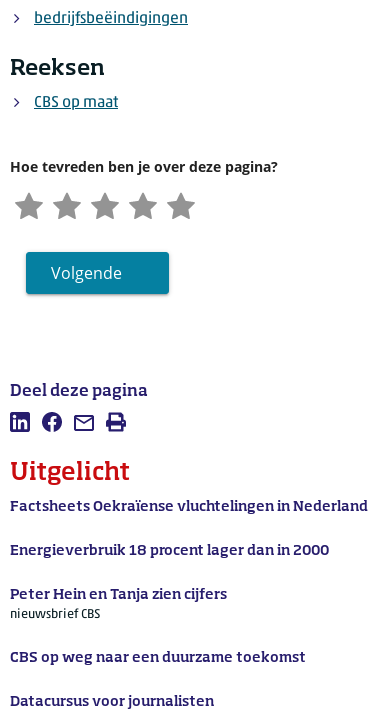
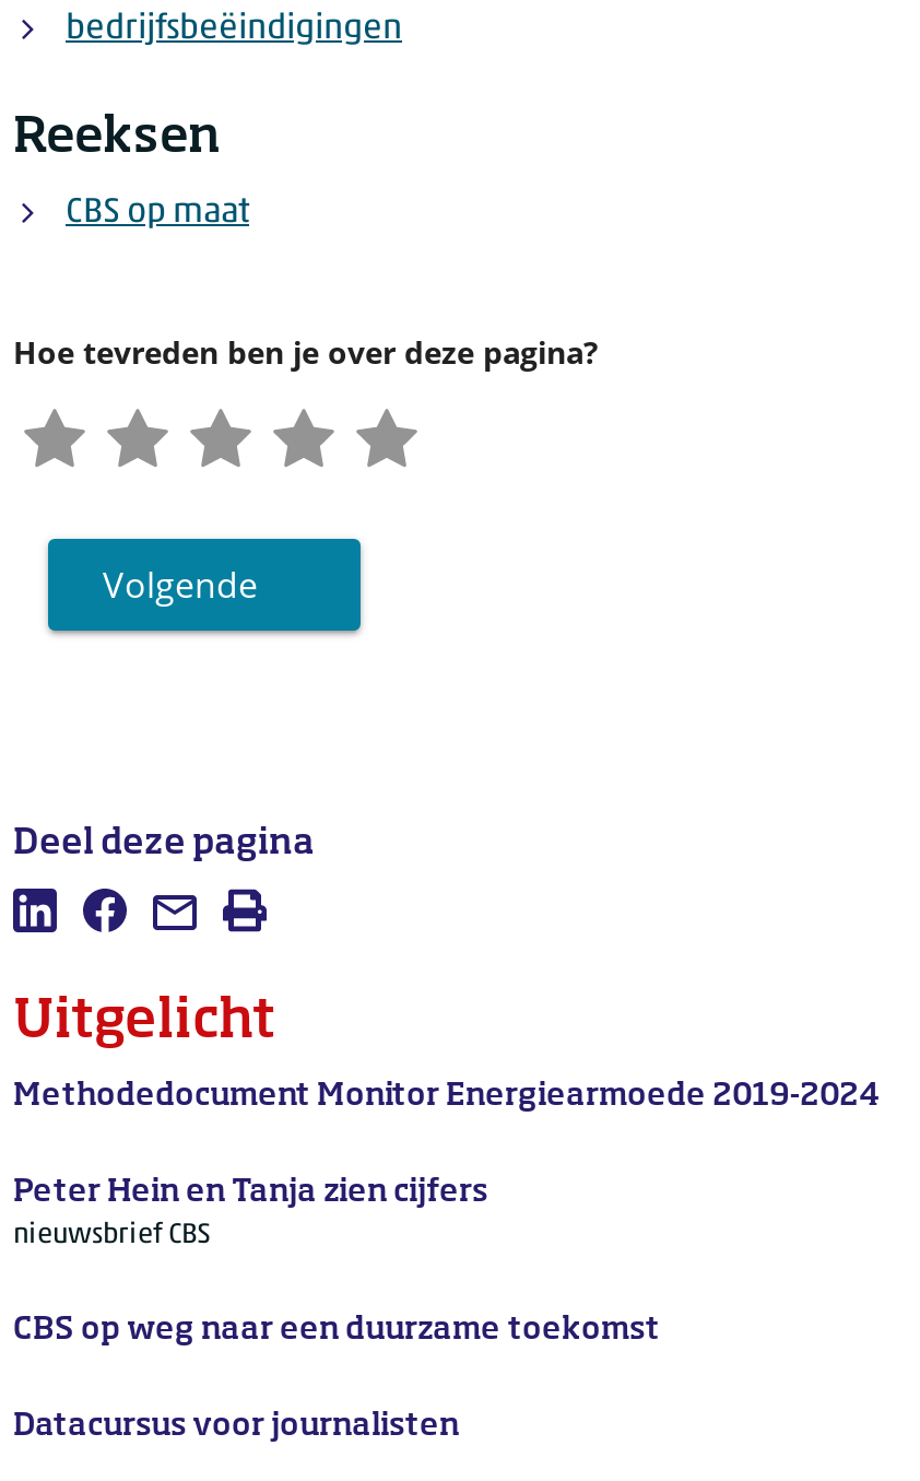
- Factsheets Oekraïense vluchtelingen in Nederland
- Energieverbruik 18 procent lager dan in 2000
+ Methodedocument Monitor Energiearmoede 2019-2024
